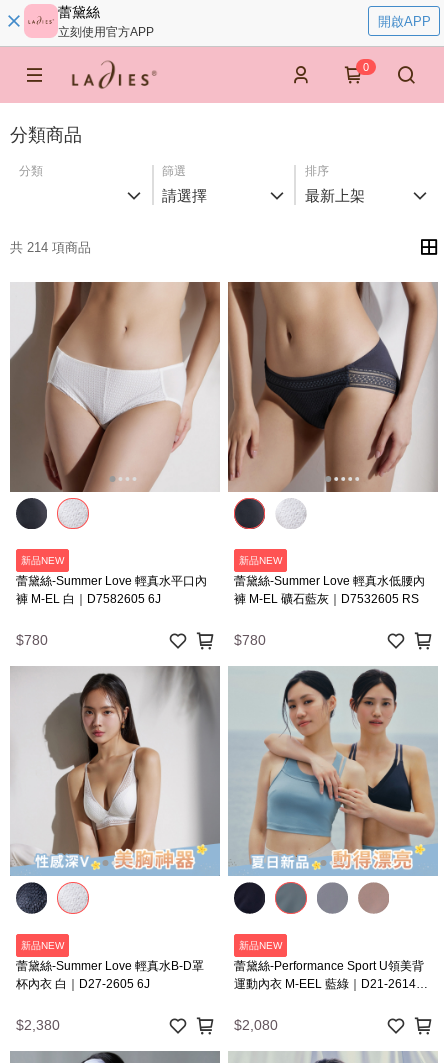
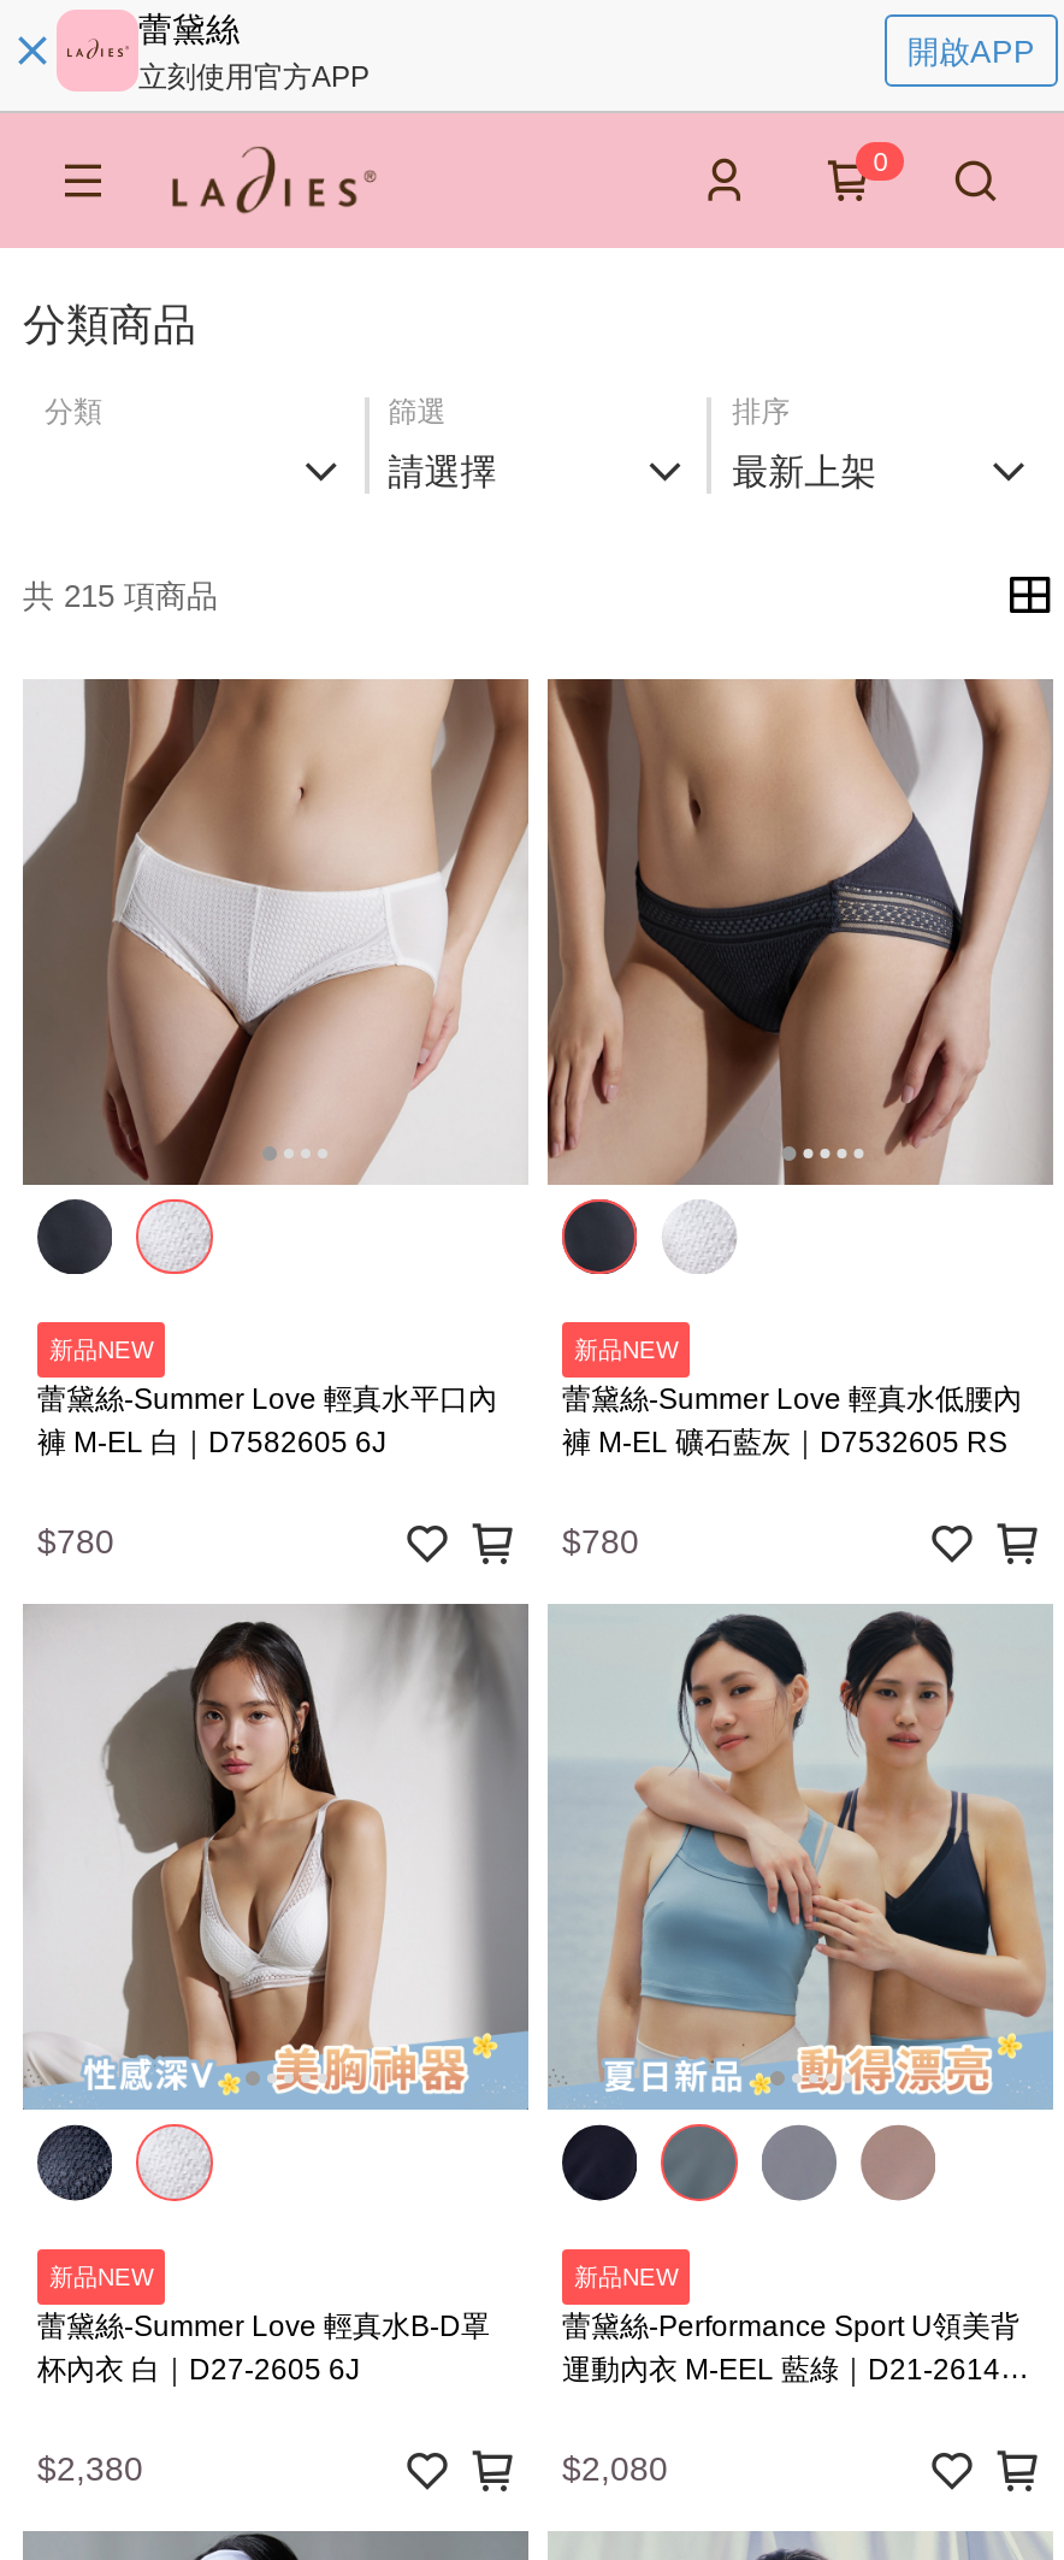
- 共 214 項商品
+ 共 215 項商品
